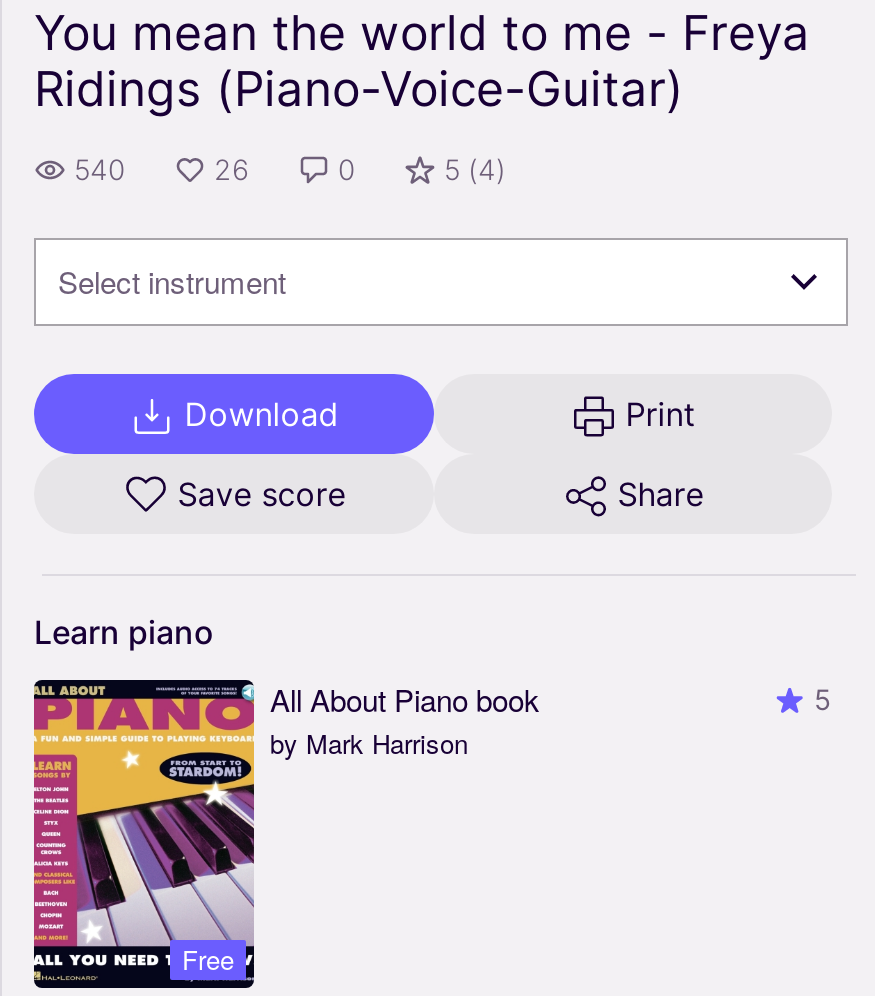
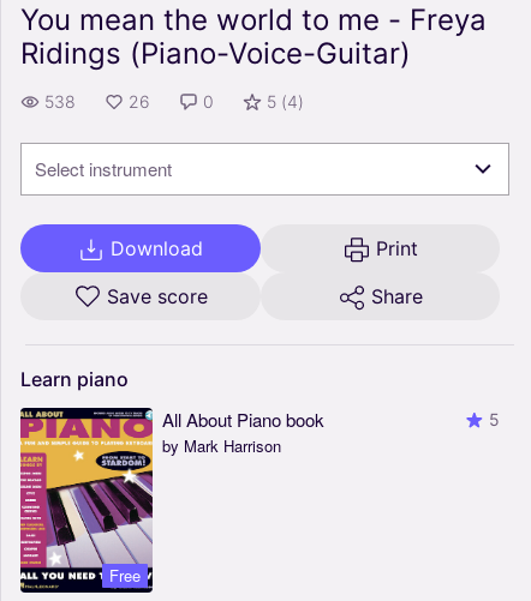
- 540
+ 538
